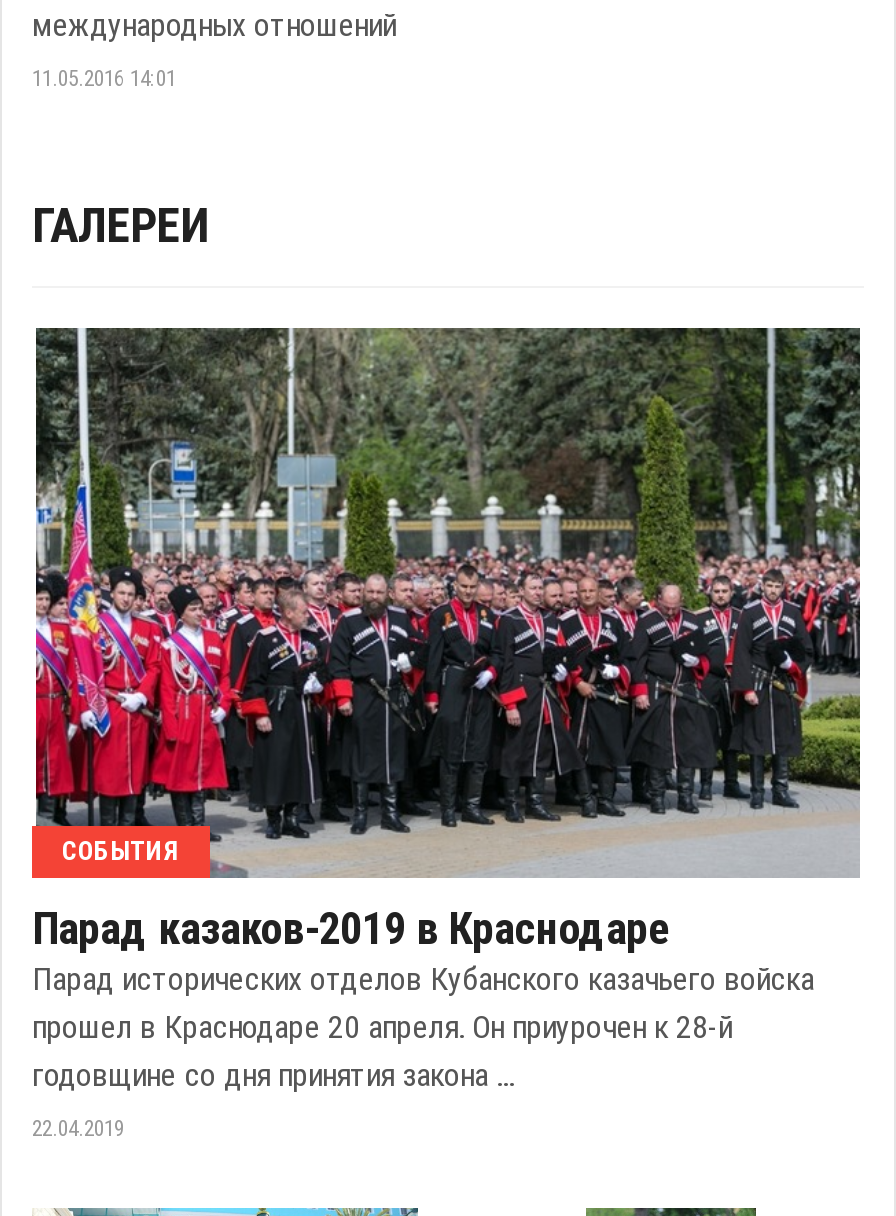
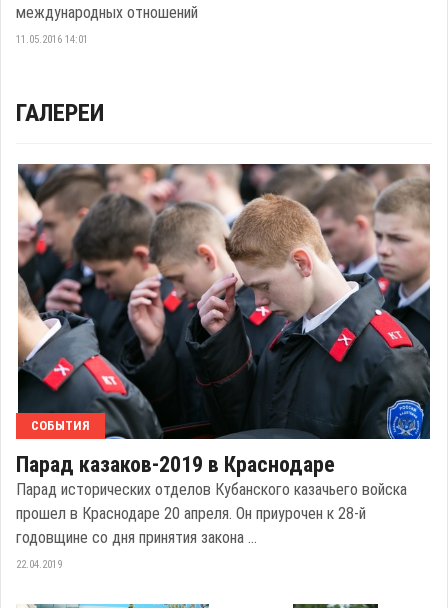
- [image]
+ [image]
